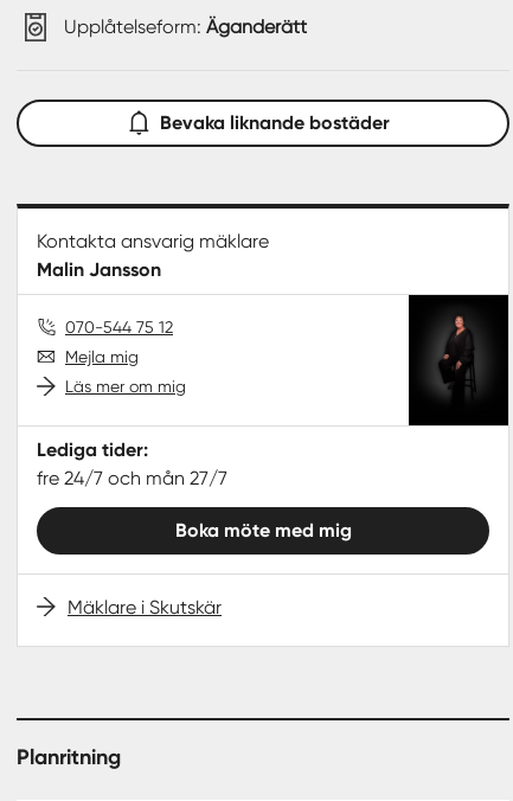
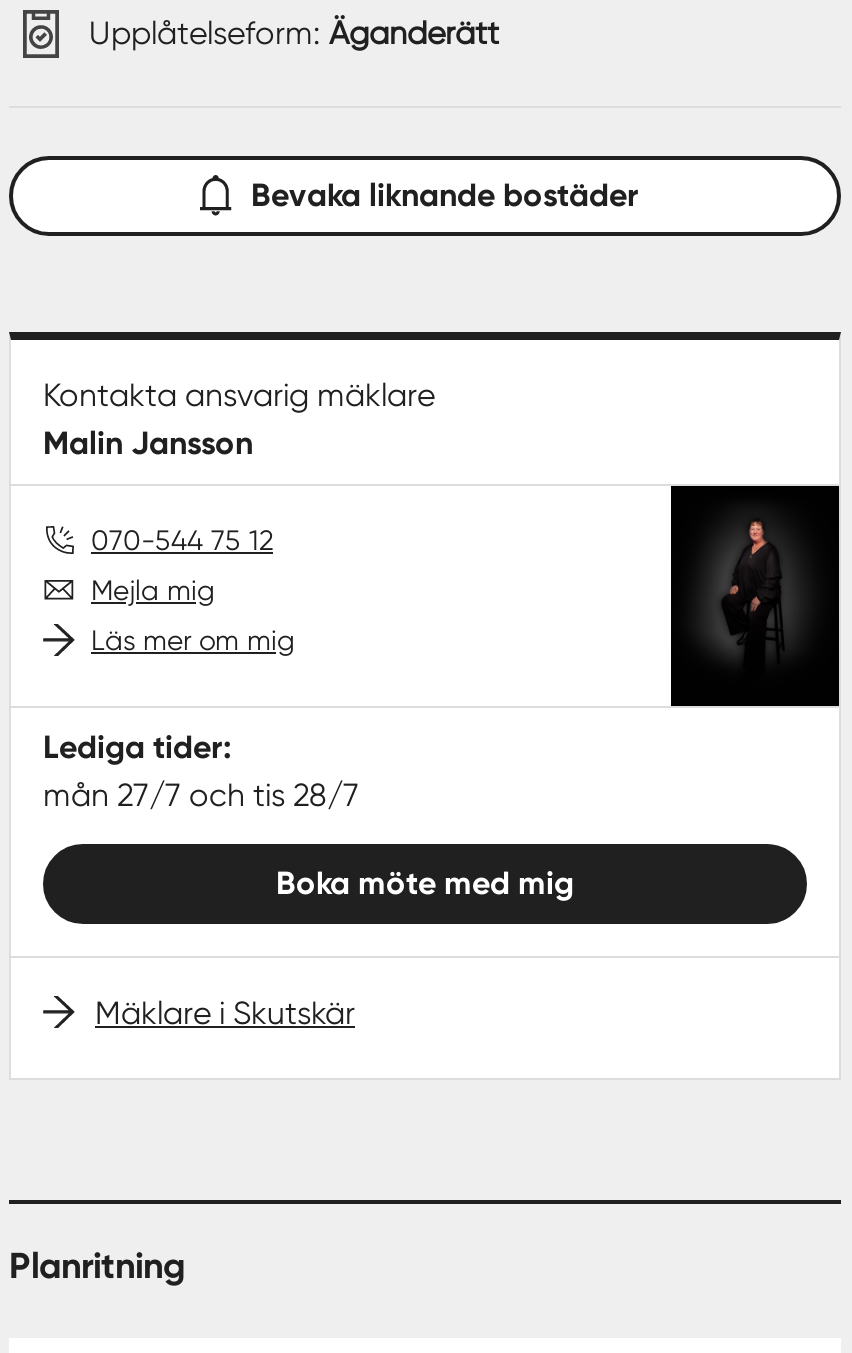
- fre 24/7 och mån 27/7
+ mån 27/7 och tis 28/7
